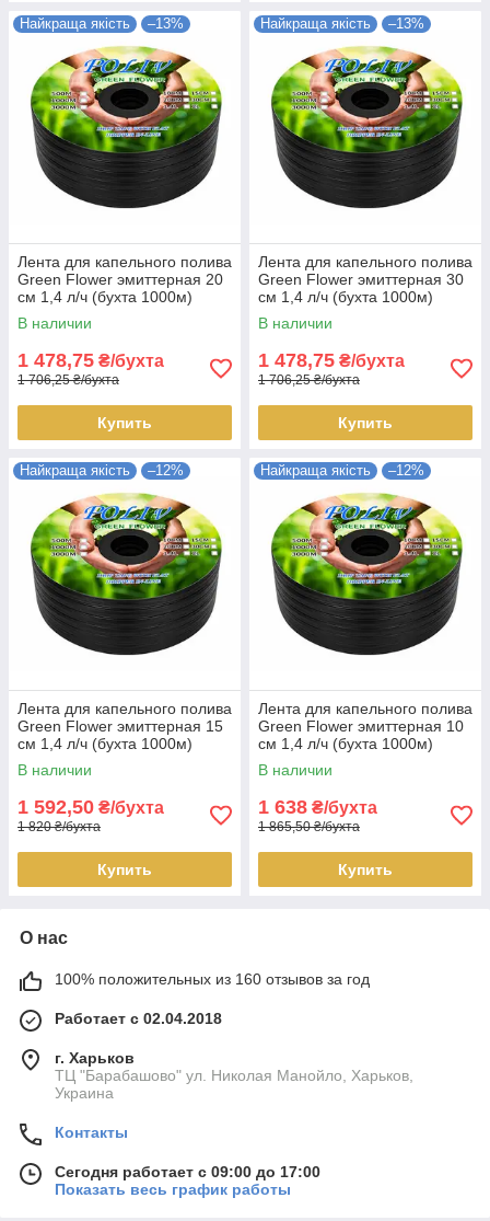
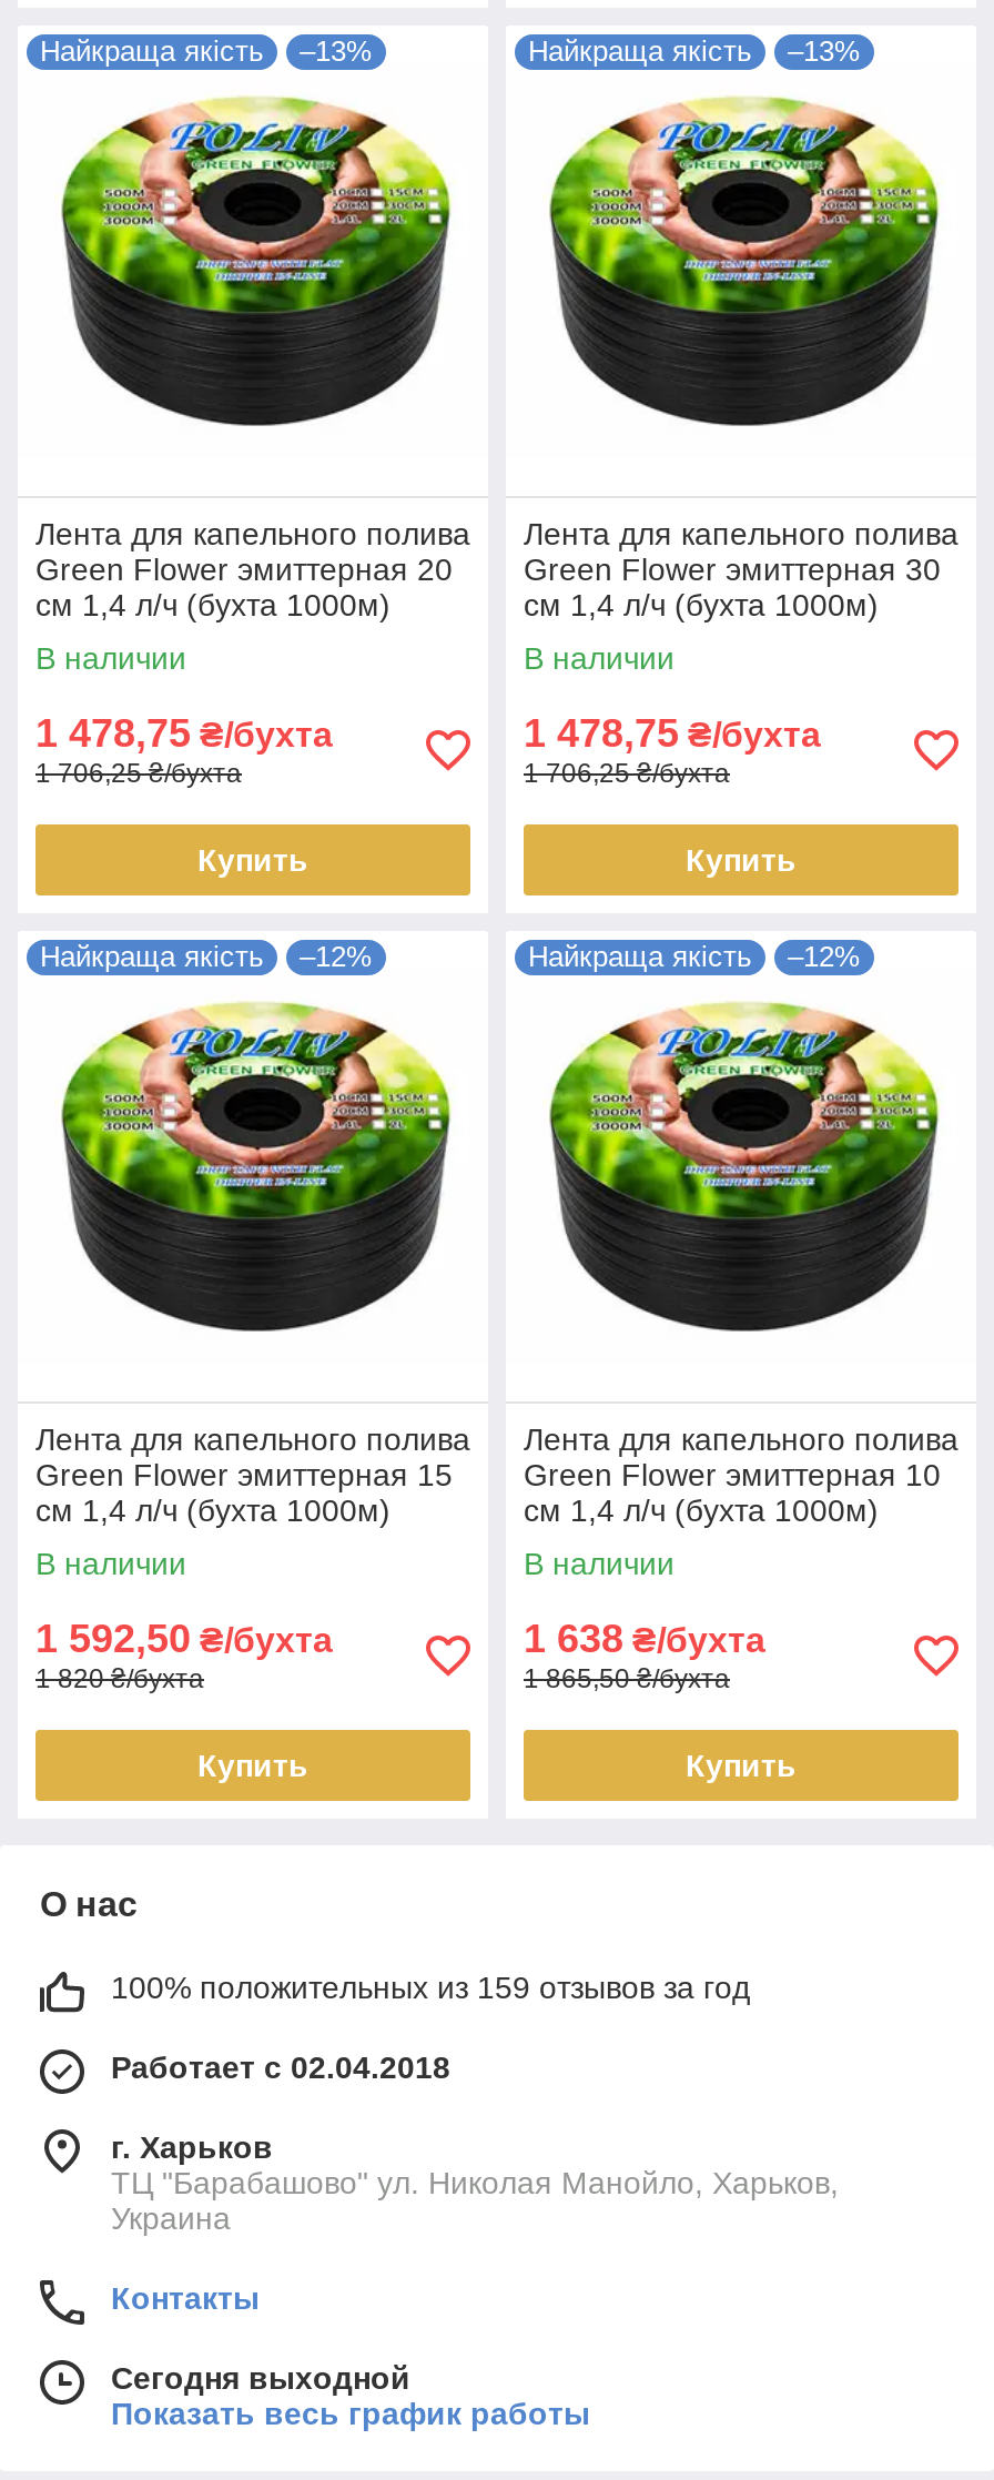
- 100% положительных из 160 отзывов за год
+ 100% положительных из 159 отзывов за год

- Сегодня работает с 09:00 до 17:00
+ Сегодня выходной
